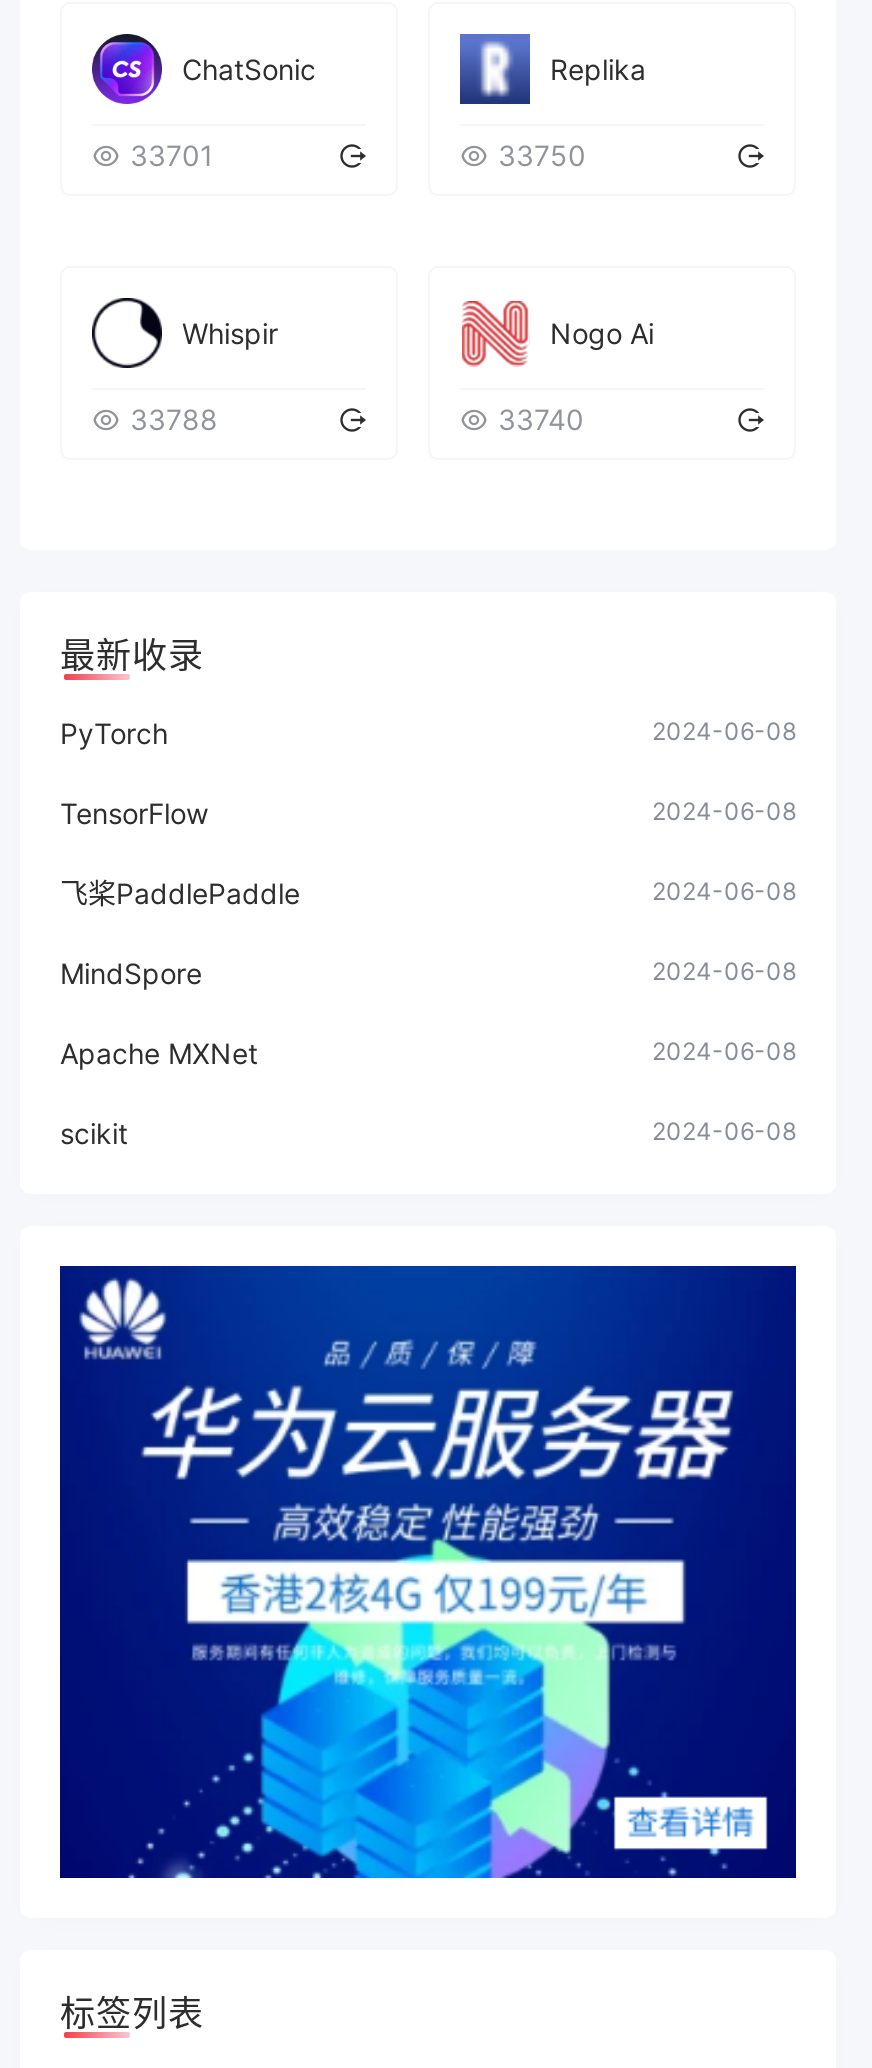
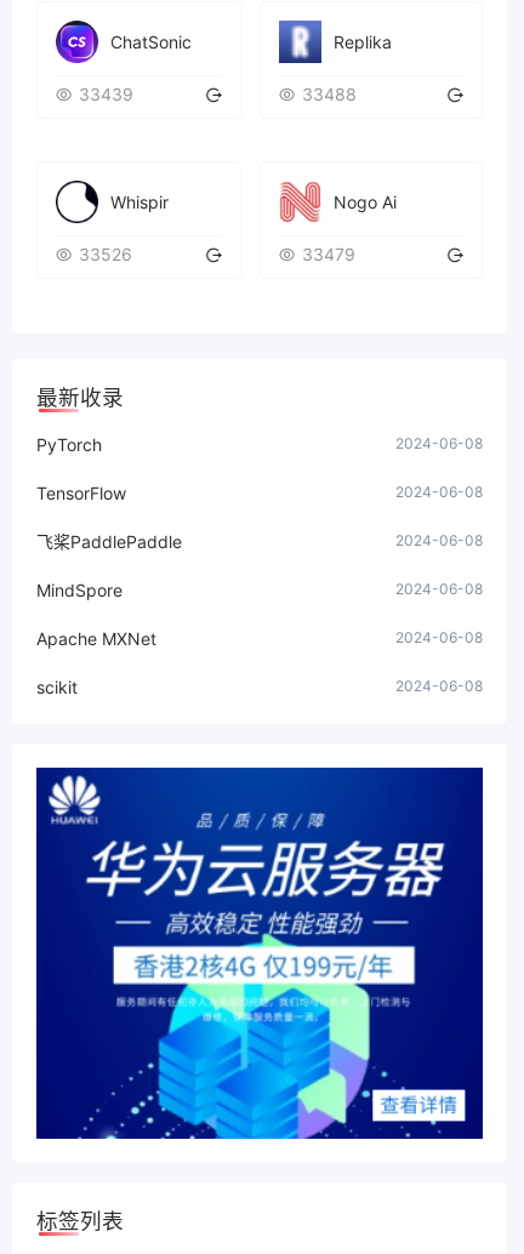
- 33701
+ 33439

- 33750
+ 33488

- 33788
+ 33526

- 33740
+ 33479
